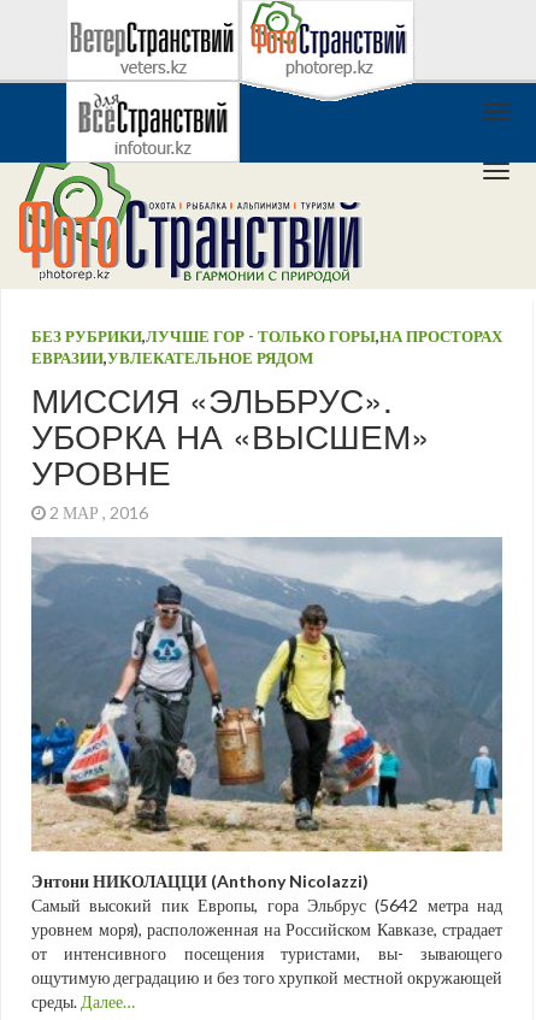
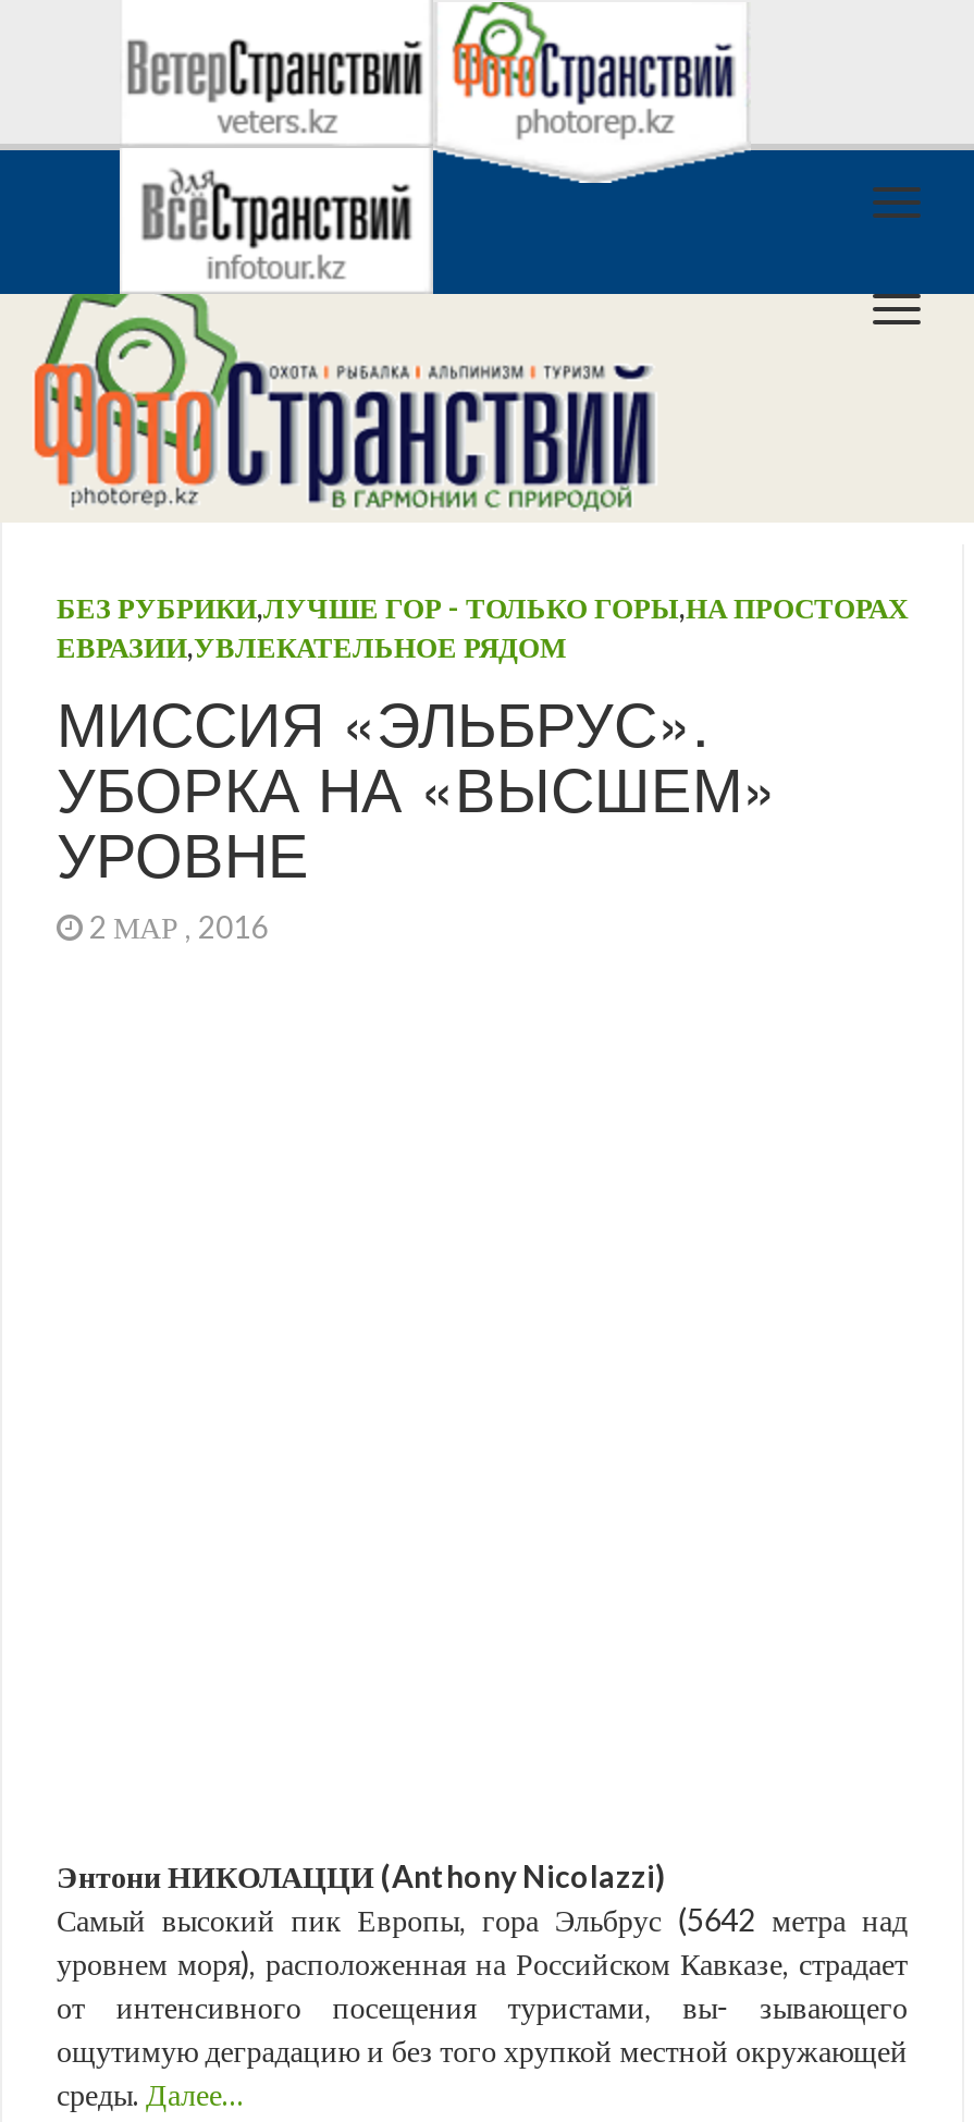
- [image]
